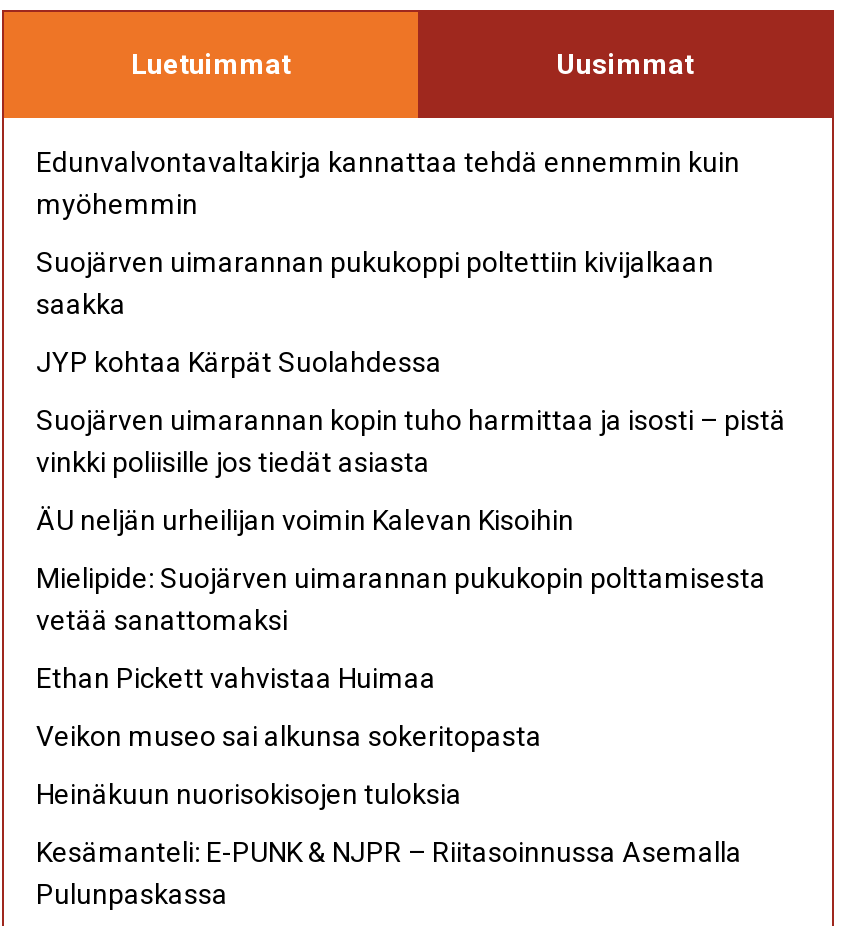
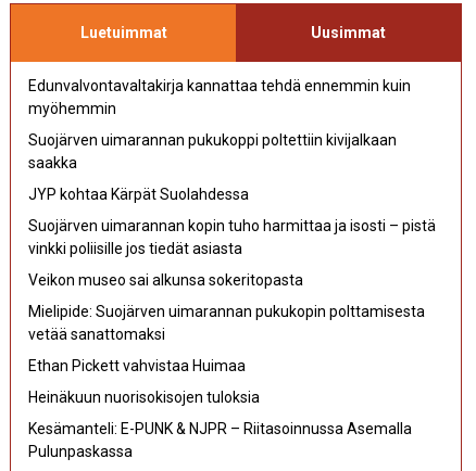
- ÄU neljän urheilijan voimin Kalevan Kisoihin

moved up: Veikon museo sai alkunsa sokeritopasta
